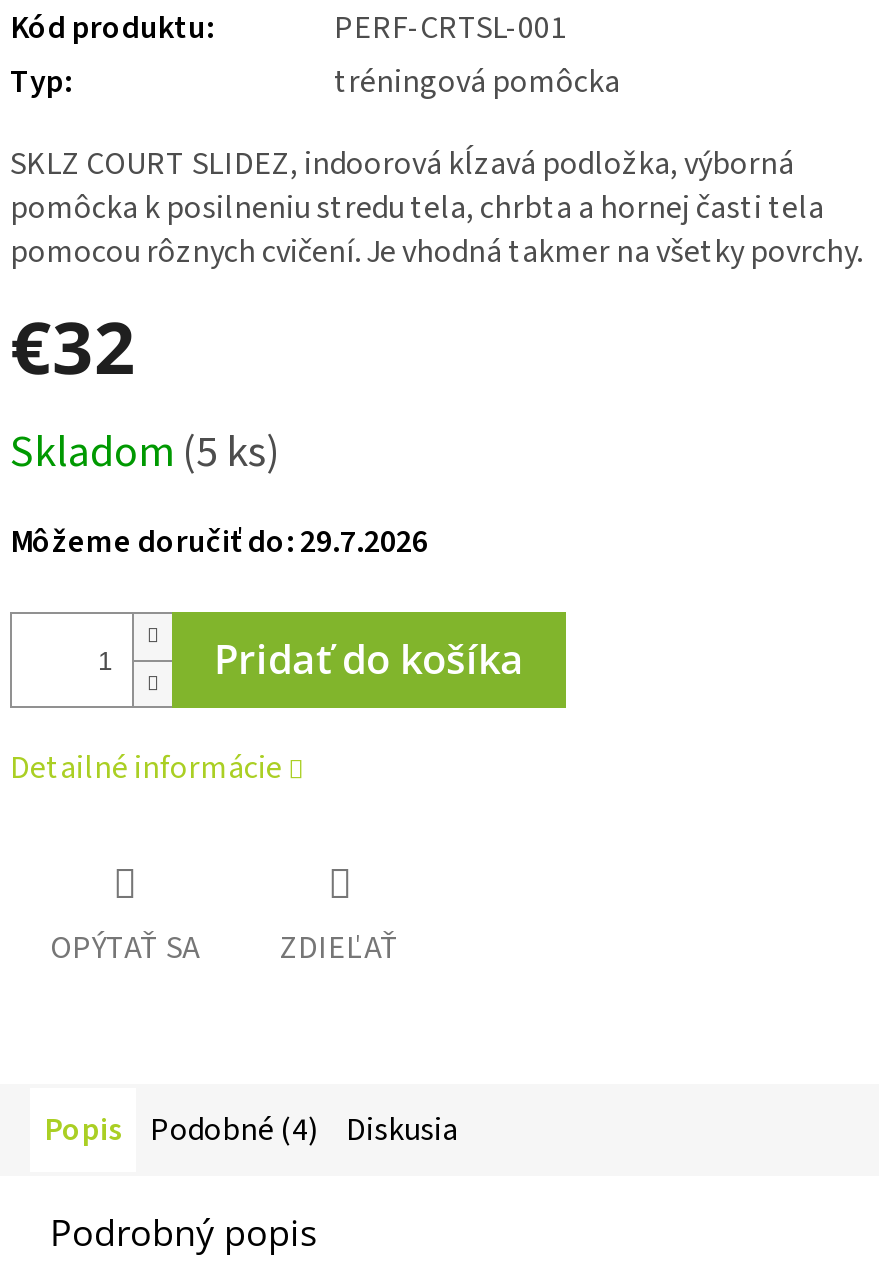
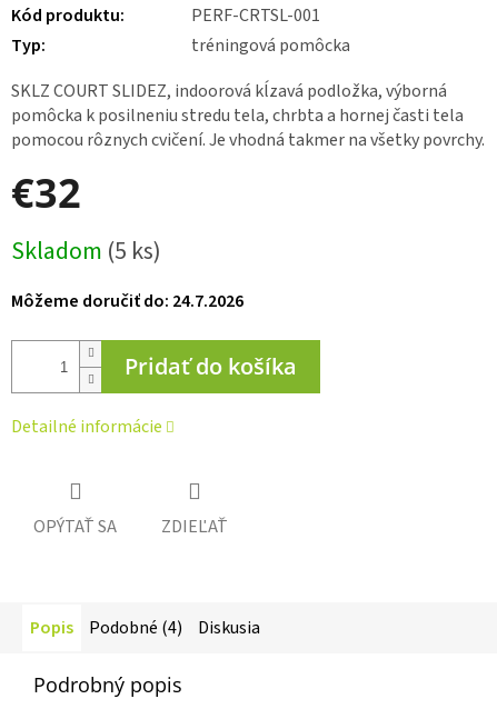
- Môžeme doručiť do: 29.7.2026
+ Môžeme doručiť do: 24.7.2026
